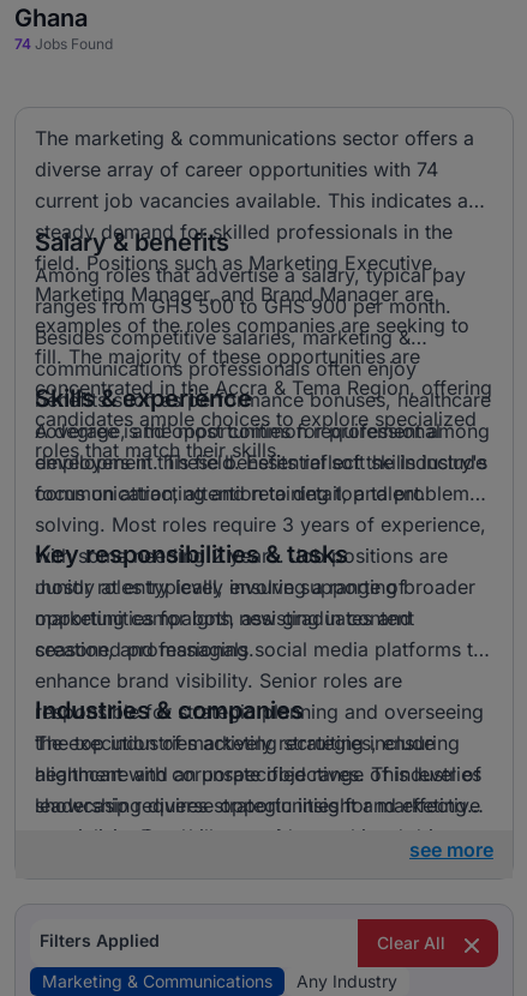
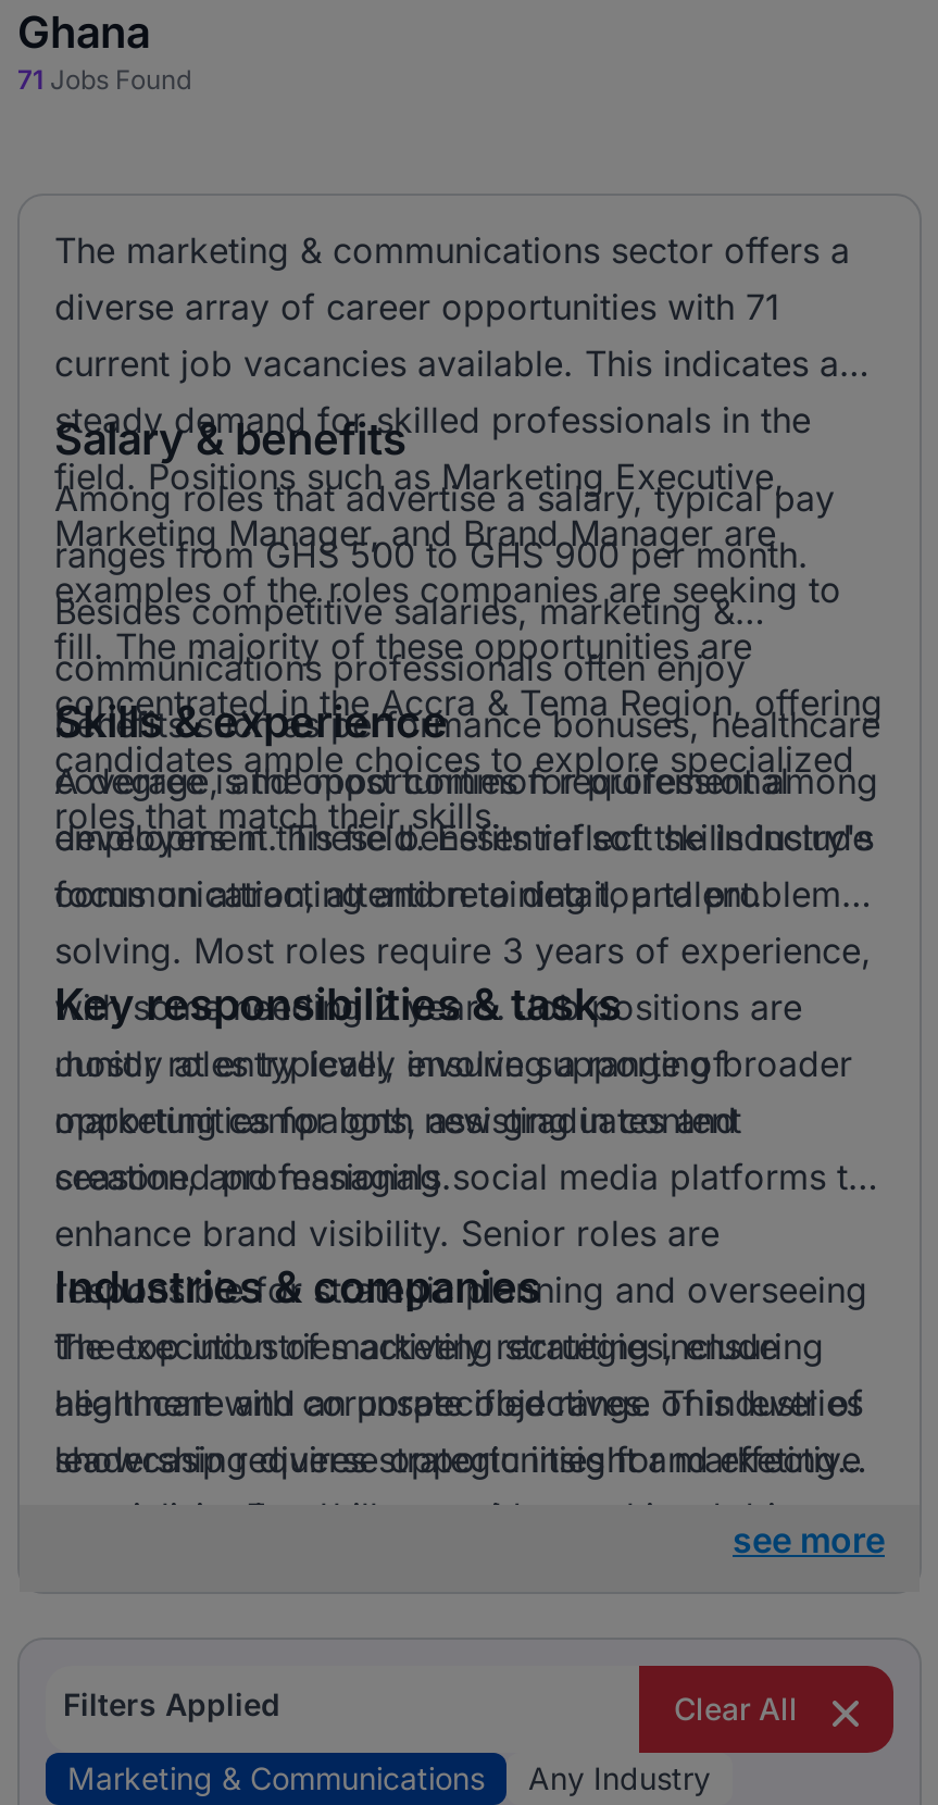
- 74 Jobs Found
+ 71 Jobs Found

- diverse array of career opportunities with 74
+ diverse array of career opportunities with 71
